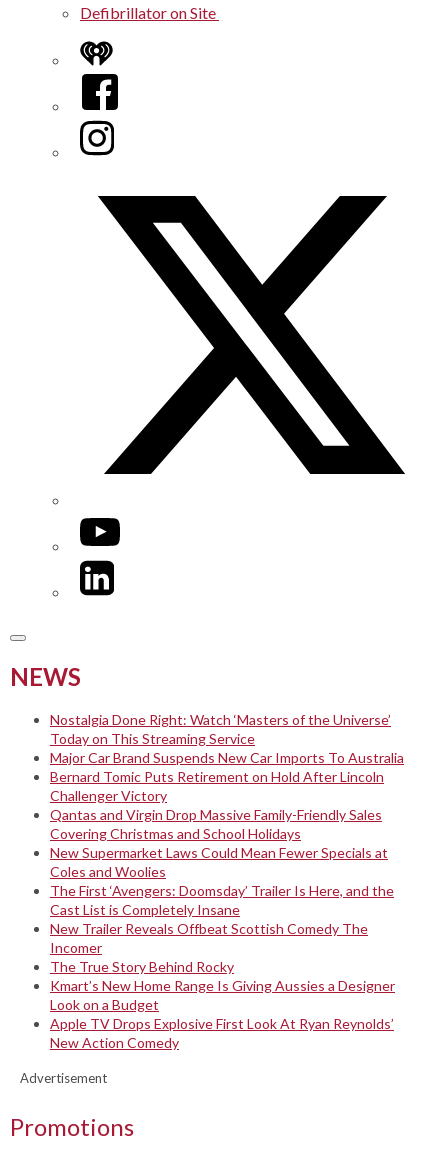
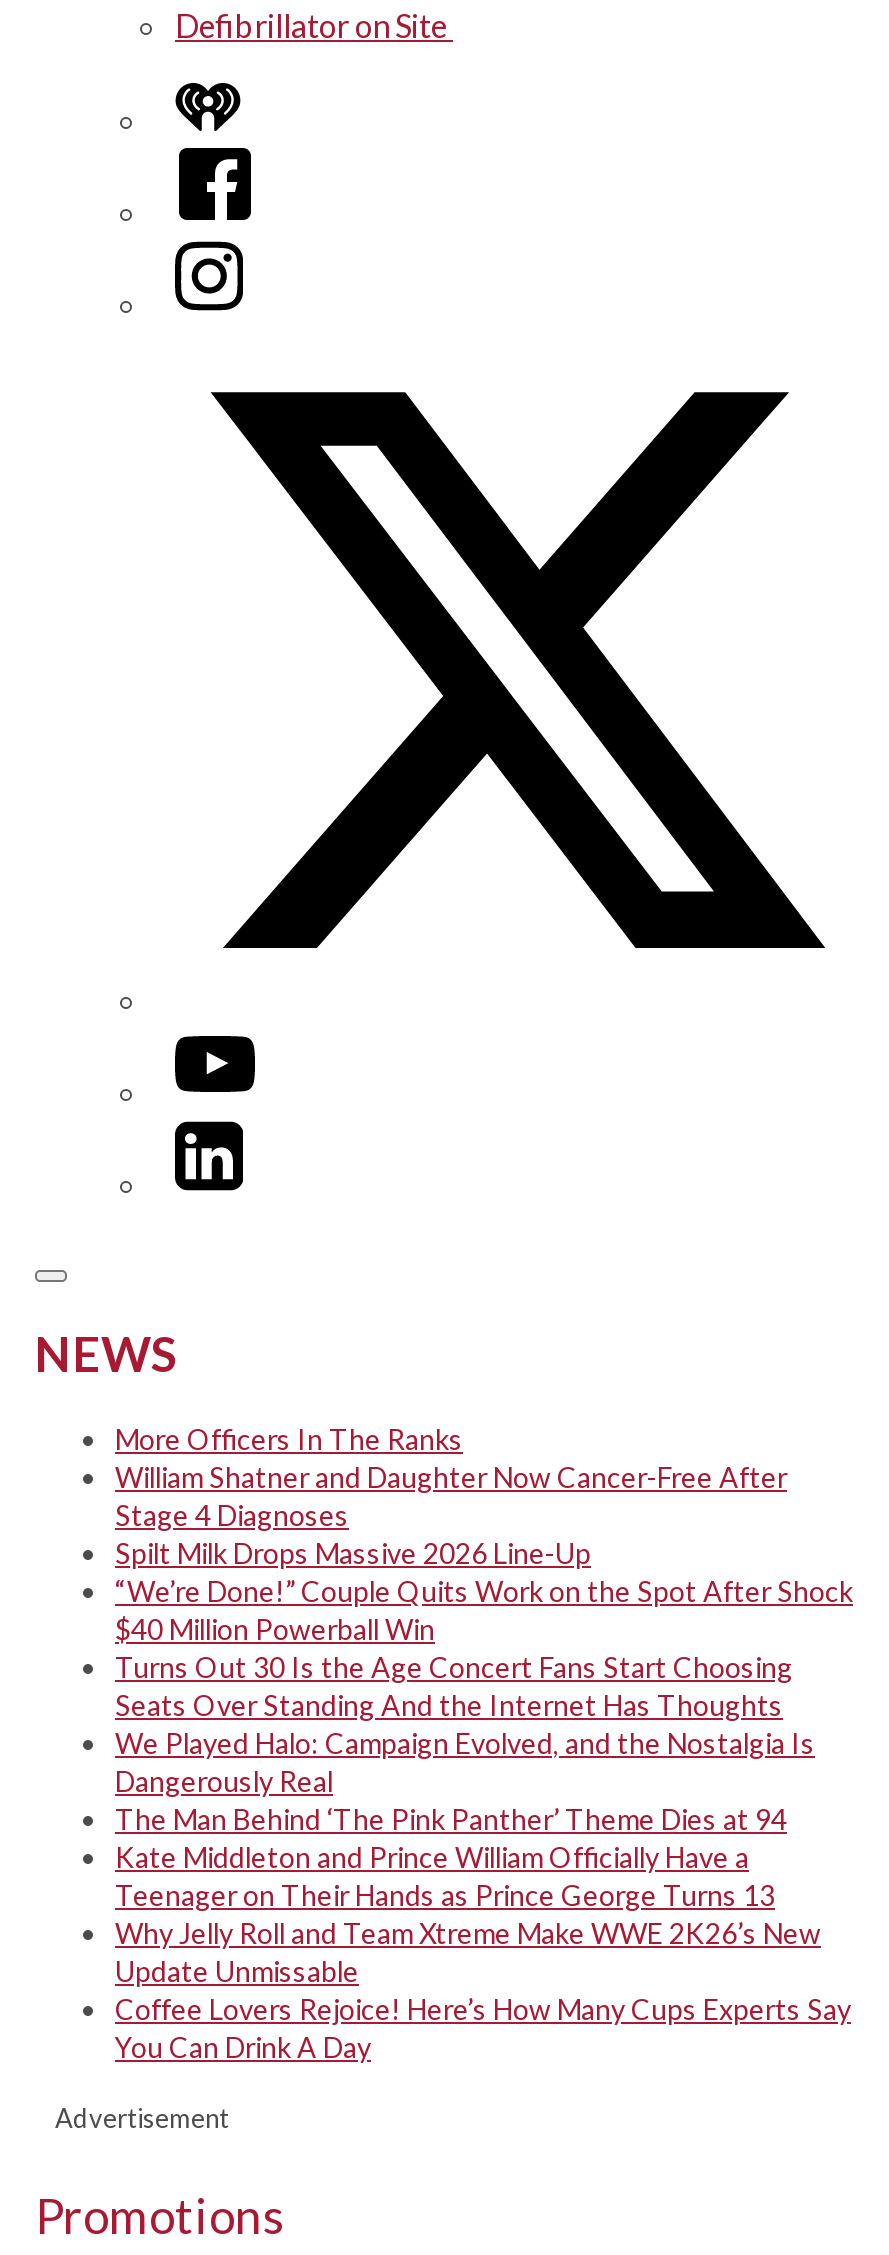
- Nostalgia Done Right: Watch ‘Masters of the Universe’
- Today on This Streaming Service
- Major Car Brand Suspends New Car Imports To Australia
- Bernard Tomic Puts Retirement on Hold After Lincoln
- Challenger Victory
- Qantas and Virgin Drop Massive Family-Friendly Sales
- Covering Christmas and School Holidays
- New Supermarket Laws Could Mean Fewer Specials at
- Coles and Woolies
- The First ‘Avengers: Doomsday’ Trailer Is Here, and the
- Cast List is Completely Insane
- New Trailer Reveals Offbeat Scottish Comedy The
- Incomer
- The True Story Behind Rocky
- Kmart’s New Home Range Is Giving Aussies a Designer
- Look on a Budget
- Apple TV Drops Explosive First Look At Ryan Reynolds’
- New Action Comedy
+ More Officers In The Ranks
+ William Shatner and Daughter Now Cancer-Free After
+ Stage 4 Diagnoses
+ Spilt Milk Drops Massive 2026 Line-Up
+ “We’re Done!” Couple Quits Work on the Spot After Shock
+ $40 Million Powerball Win
+ Turns Out 30 Is the Age Concert Fans Start Choosing
+ Seats Over Standing And the Internet Has Thoughts
+ We Played Halo: Campaign Evolved, and the Nostalgia Is
+ Dangerously Real
+ The Man Behind ‘The Pink Panther’ Theme Dies at 94
+ Kate Middleton and Prince William Officially Have a
+ Teenager on Their Hands as Prince George Turns 13
+ Why Jelly Roll and Team Xtreme Make WWE 2K26’s New
+ Update Unmissable
+ Coffee Lovers Rejoice! Here’s How Many Cups Experts Say
+ You Can Drink A Day
